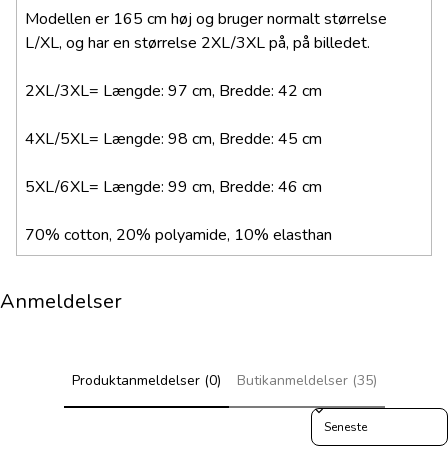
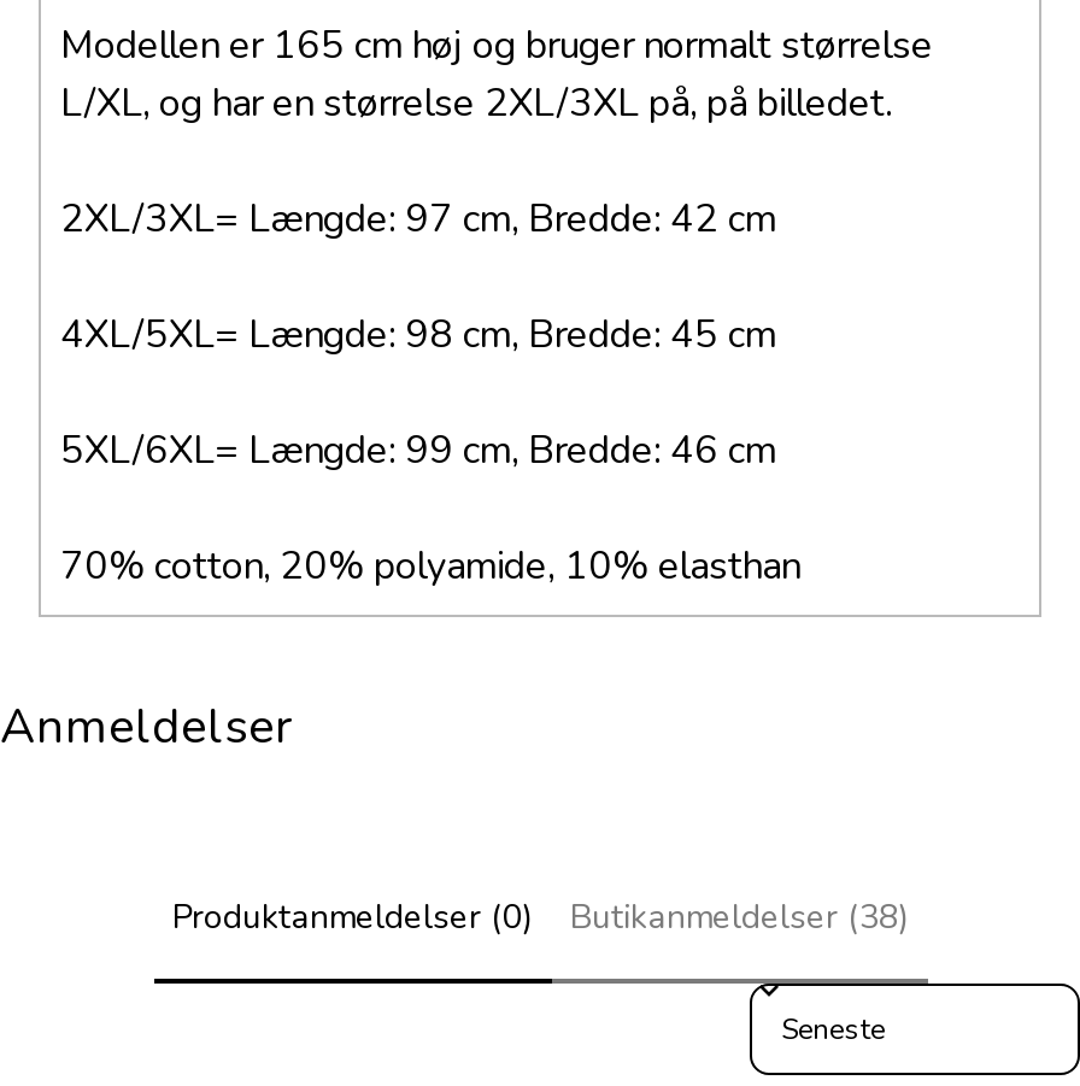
- Butikanmeldelser (35)
+ Butikanmeldelser (38)
